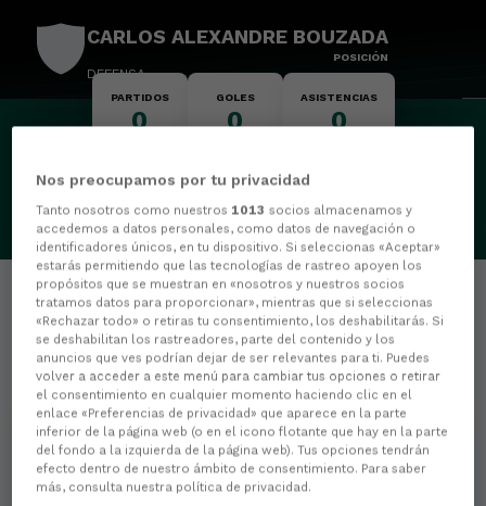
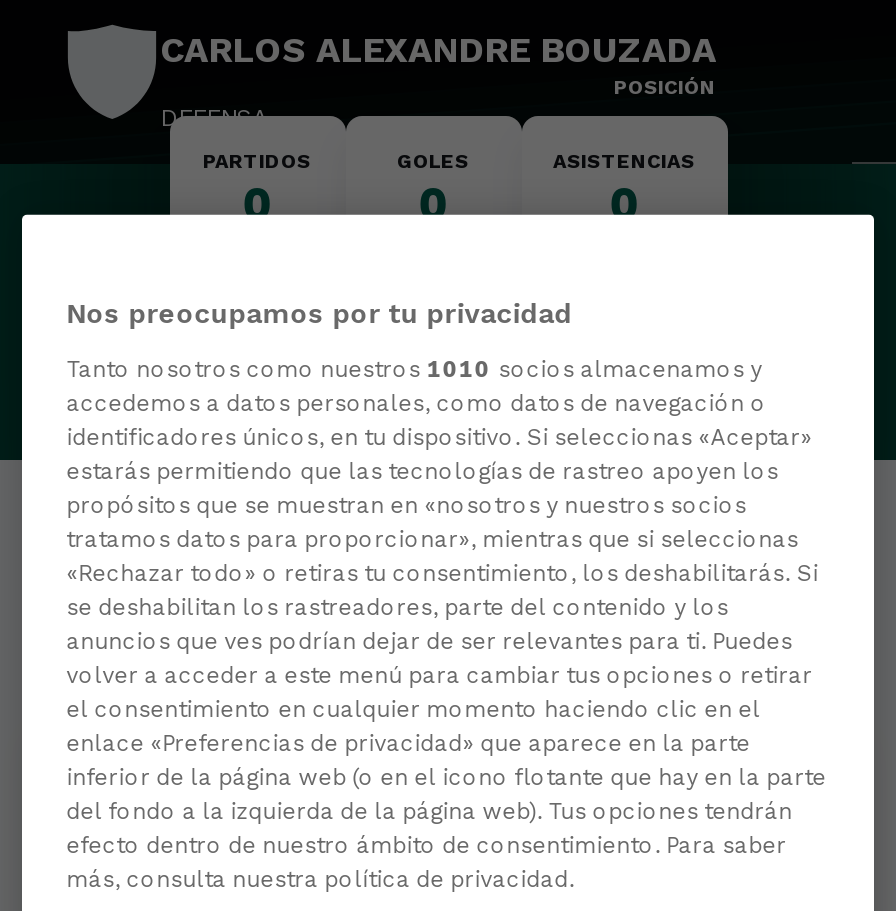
- Tanto nosotros como nuestros 1013 socios almacenamos y
+ Tanto nosotros como nuestros 1010 socios almacenamos y
